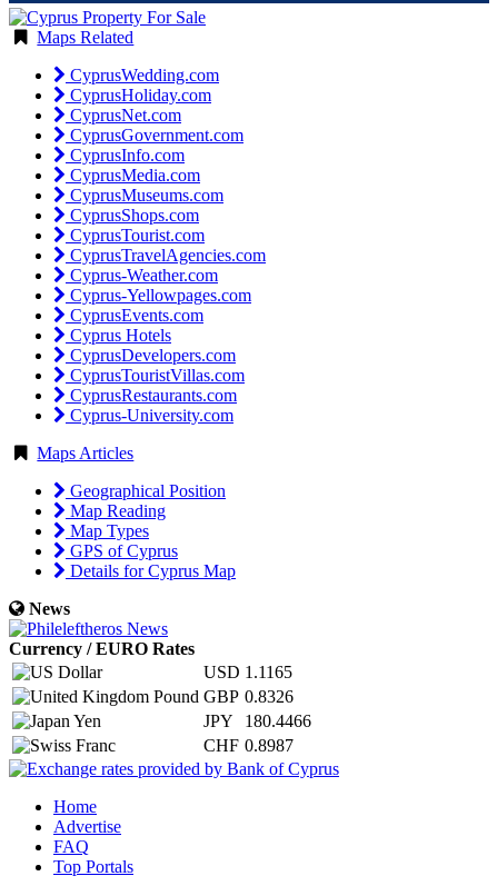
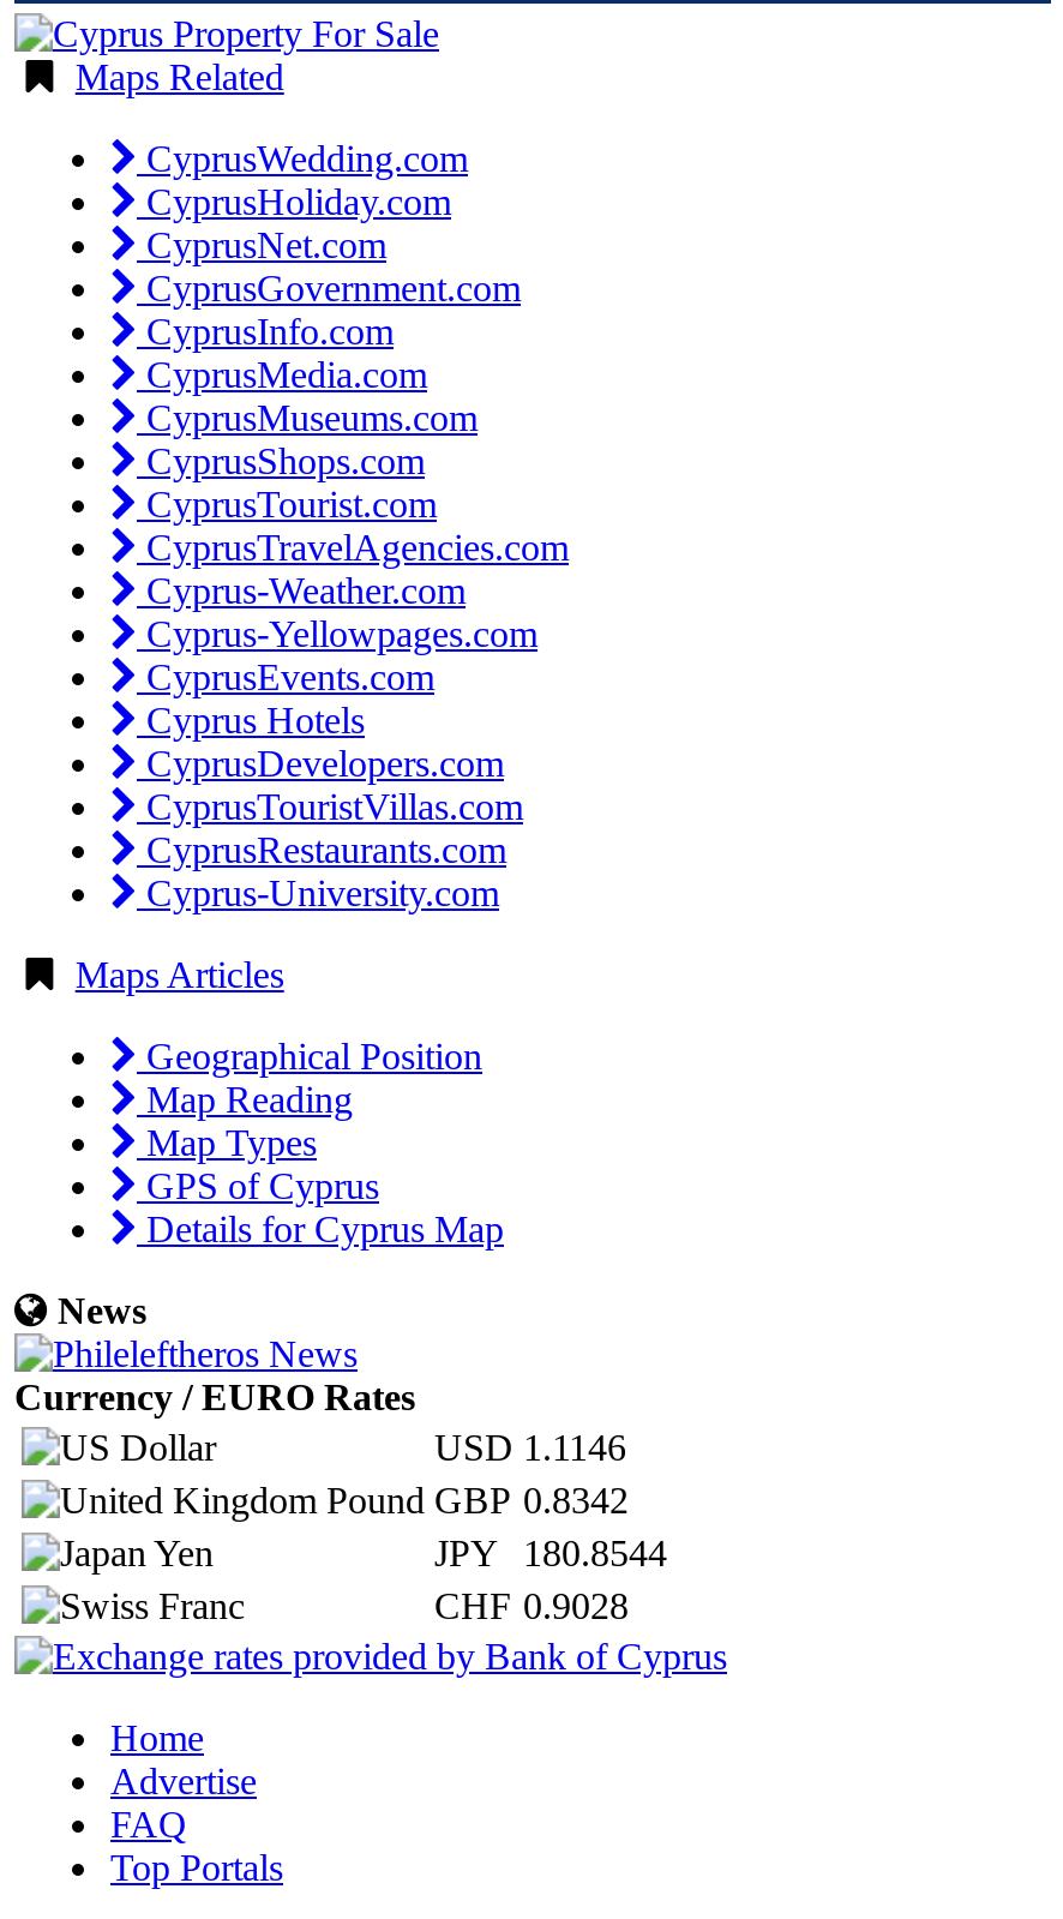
- USD 1.1165
+ USD 1.1146

- GBP 0.8326
+ GBP 0.8342

- JPY 180.4466
+ JPY 180.8544

- CHF 0.8987
+ CHF 0.9028
